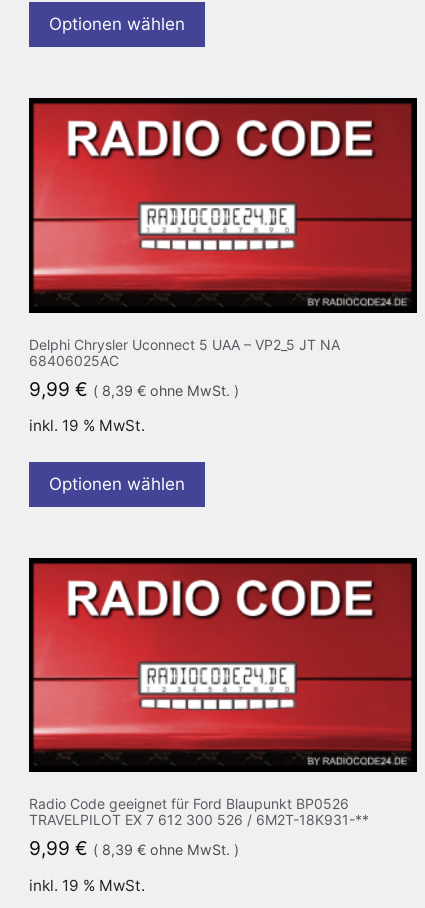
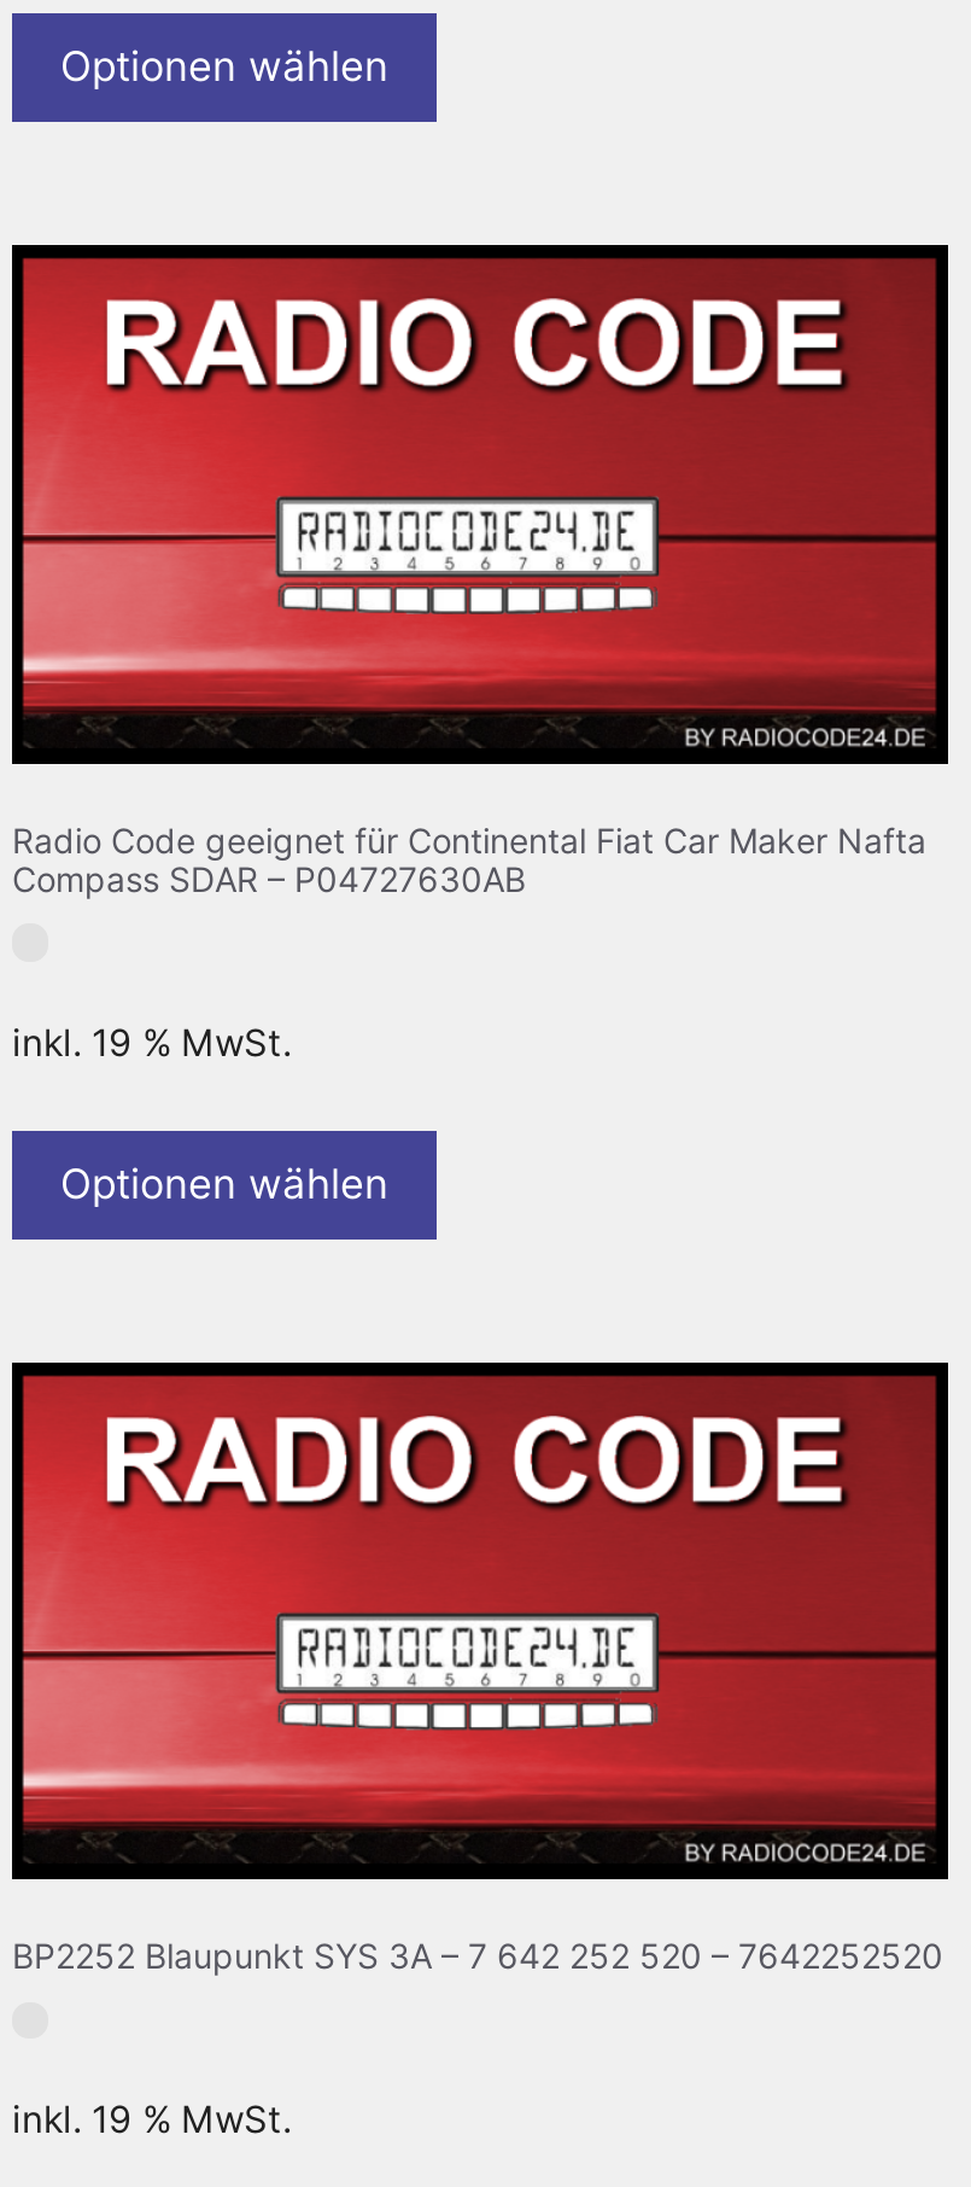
- Delphi Chrysler Uconnect 5 UAA – VP2_5 JT NA
- 68406025AC
- 9,99 € (8,39 €ohne MwSt. )
+ Radio Code geeignet für Continental Fiat Car Maker Nafta
+ Compass SDAR – P04727630AB

- Radio Code geeignet für Ford Blaupunkt BP0526
- TRAVELPILOT EX 7 612 300 526 / 6M2T-18K931-**
- 9,99 € (8,39 €ohne MwSt. )
+ BP2252 Blaupunkt SYS 3A – 7 642 252 520 – 7642252520
